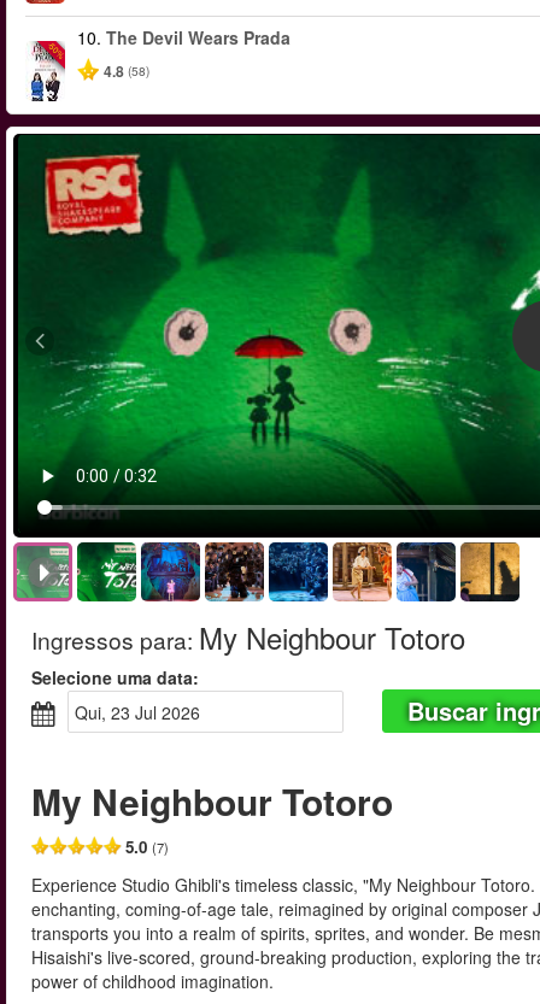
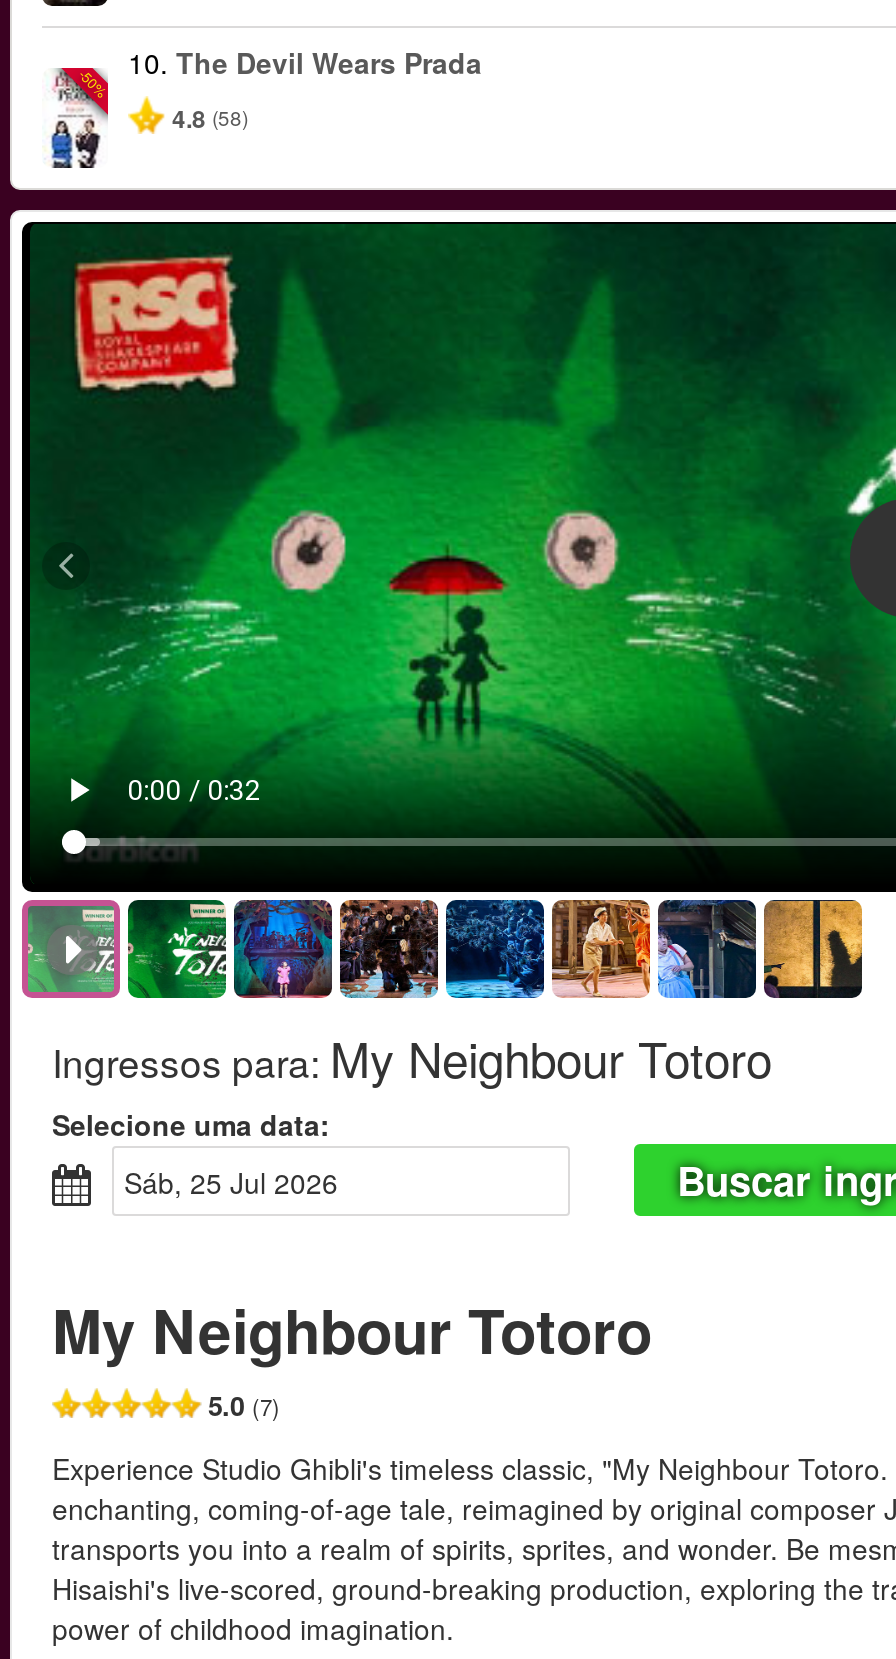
- qui, 23 Jul 2026
+ sáb, 25 Jul 2026
